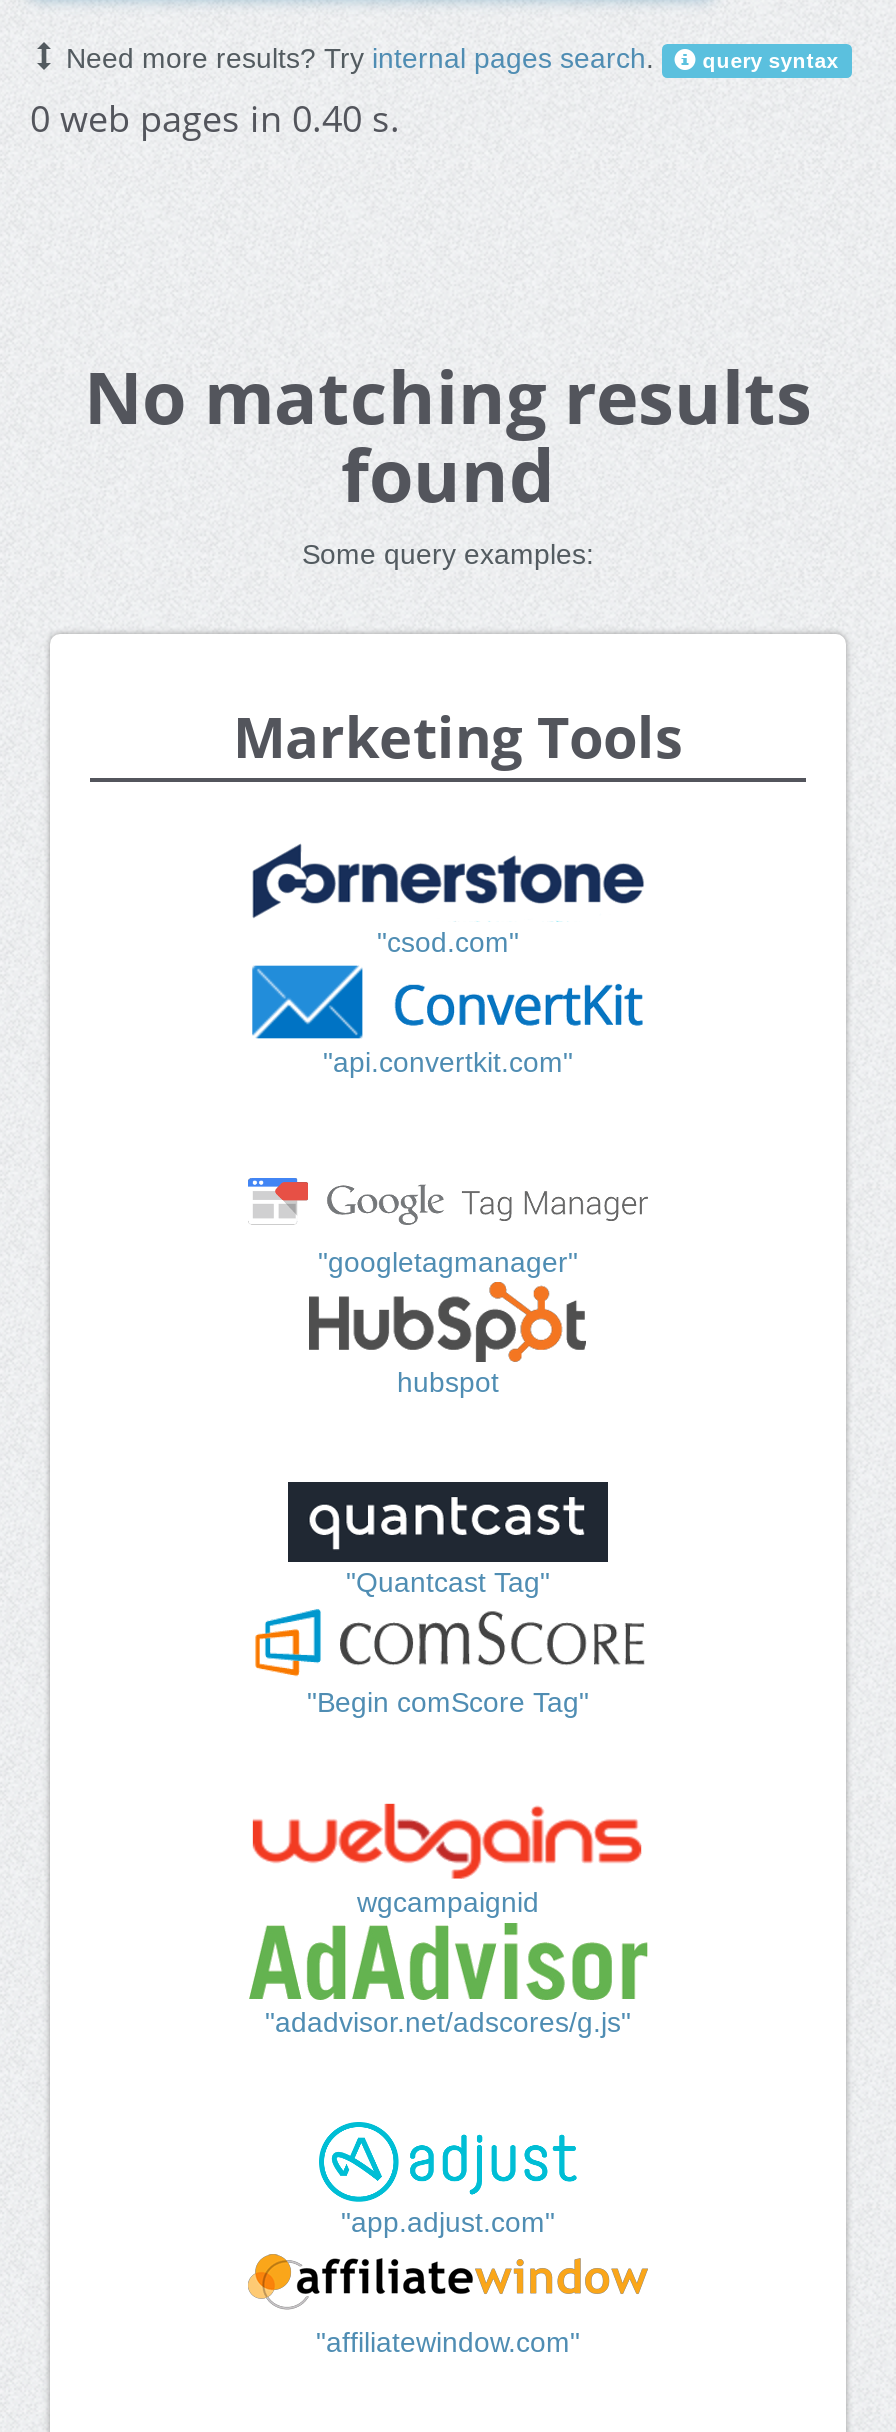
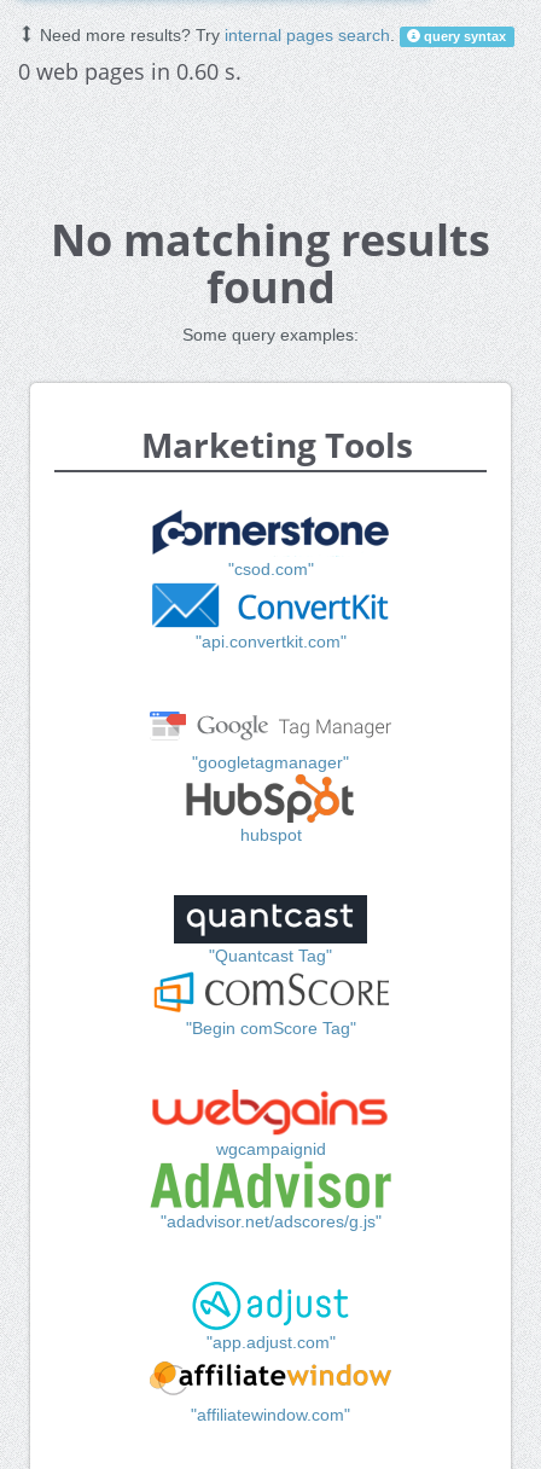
- 0 web pages in 0.40 s.
+ 0 web pages in 0.60 s.
